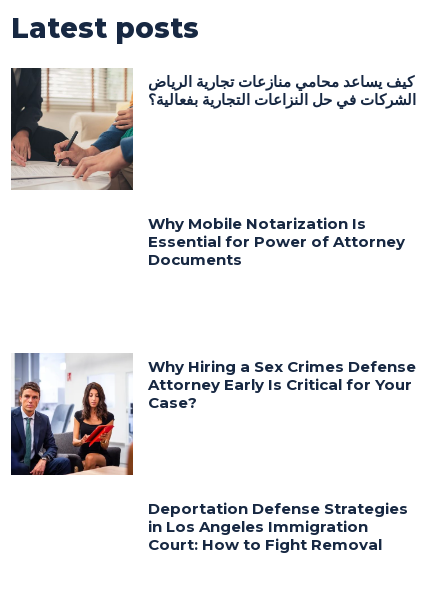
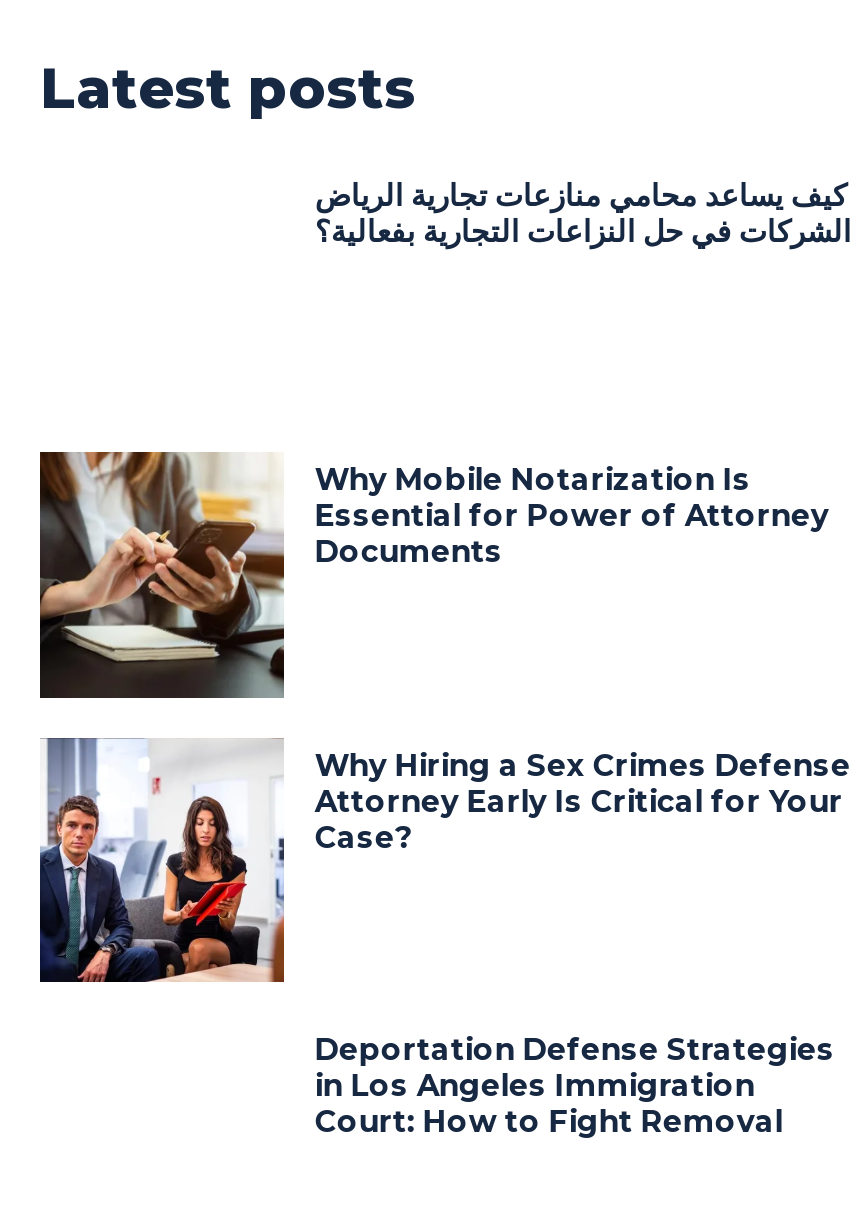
- [image]

+ [image]
